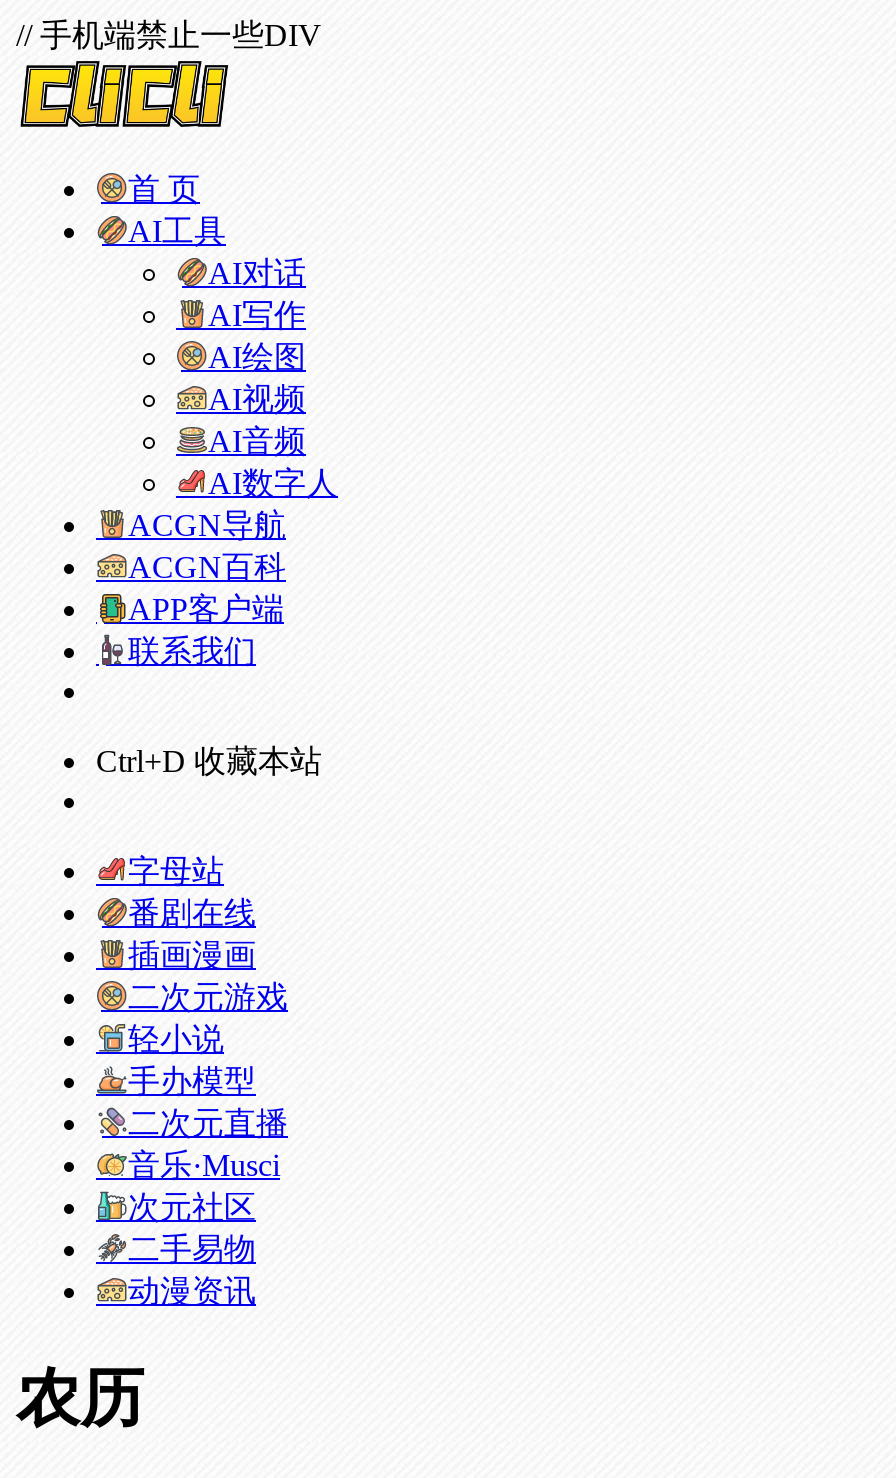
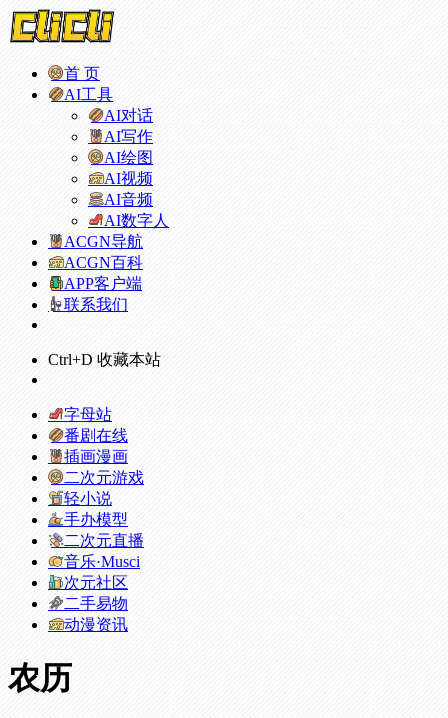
- // 手机端禁止一些DIV
